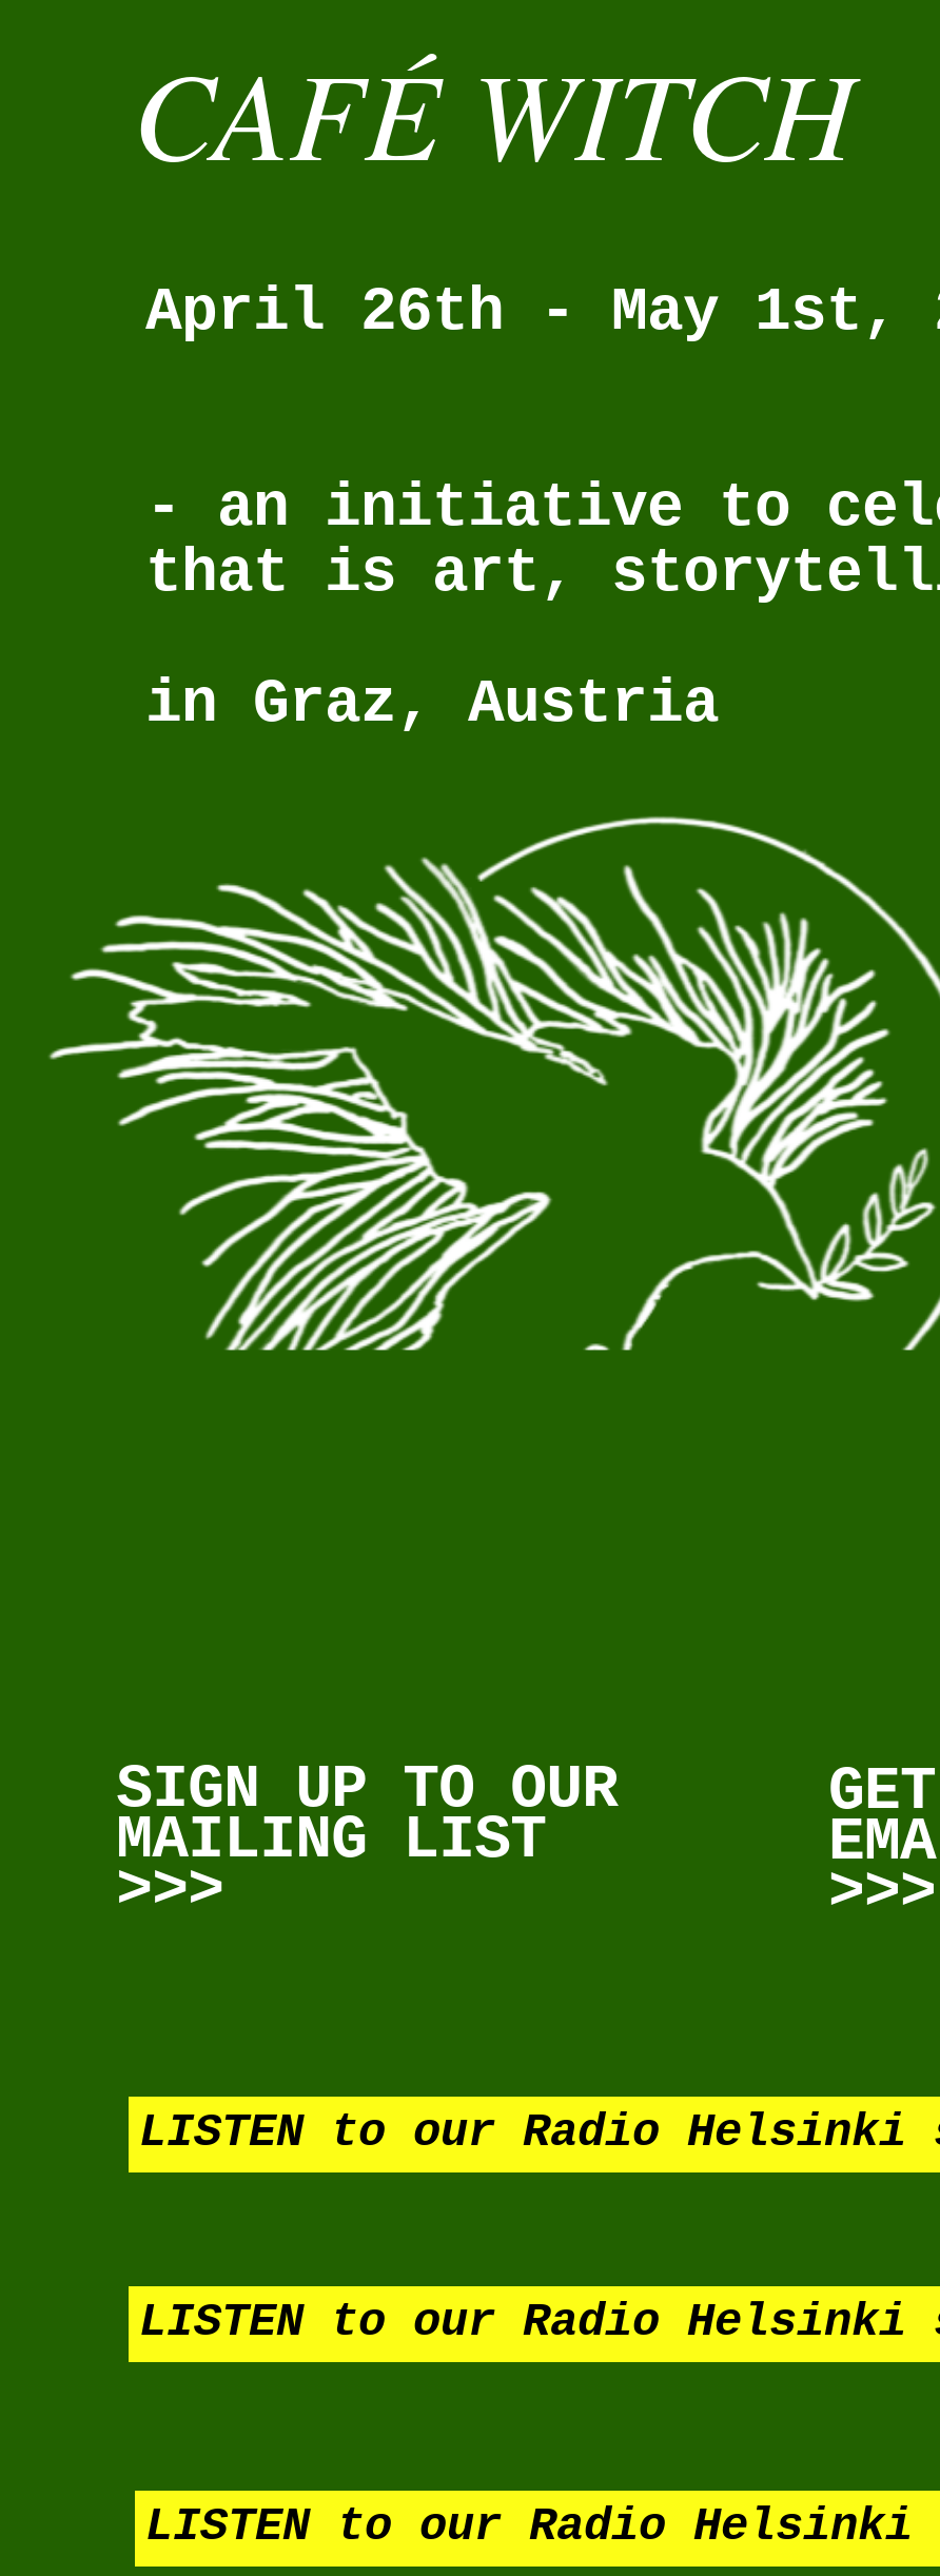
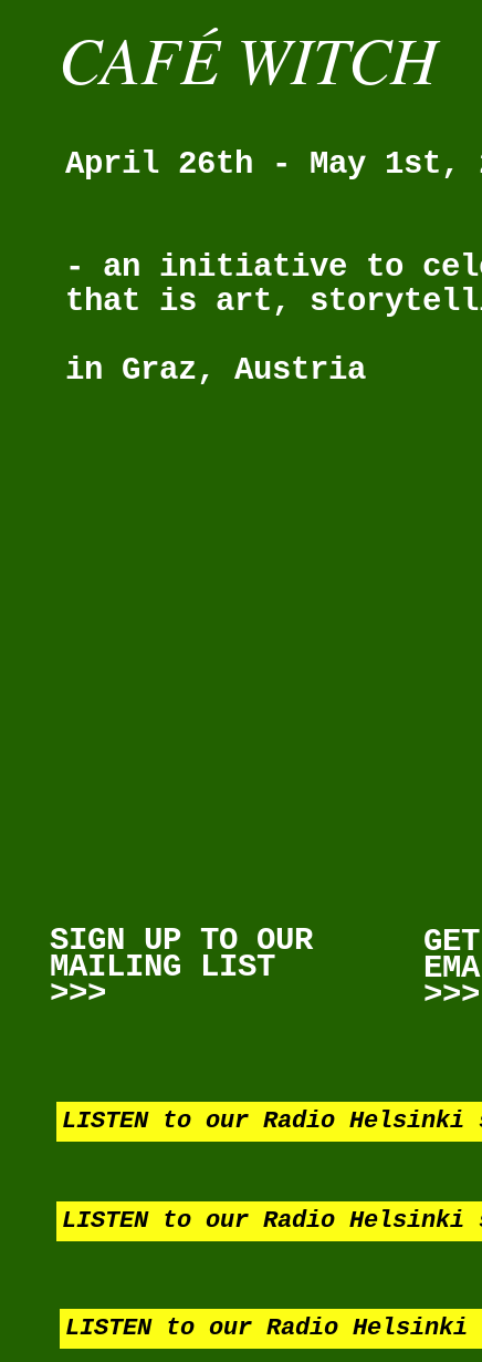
- [image]
